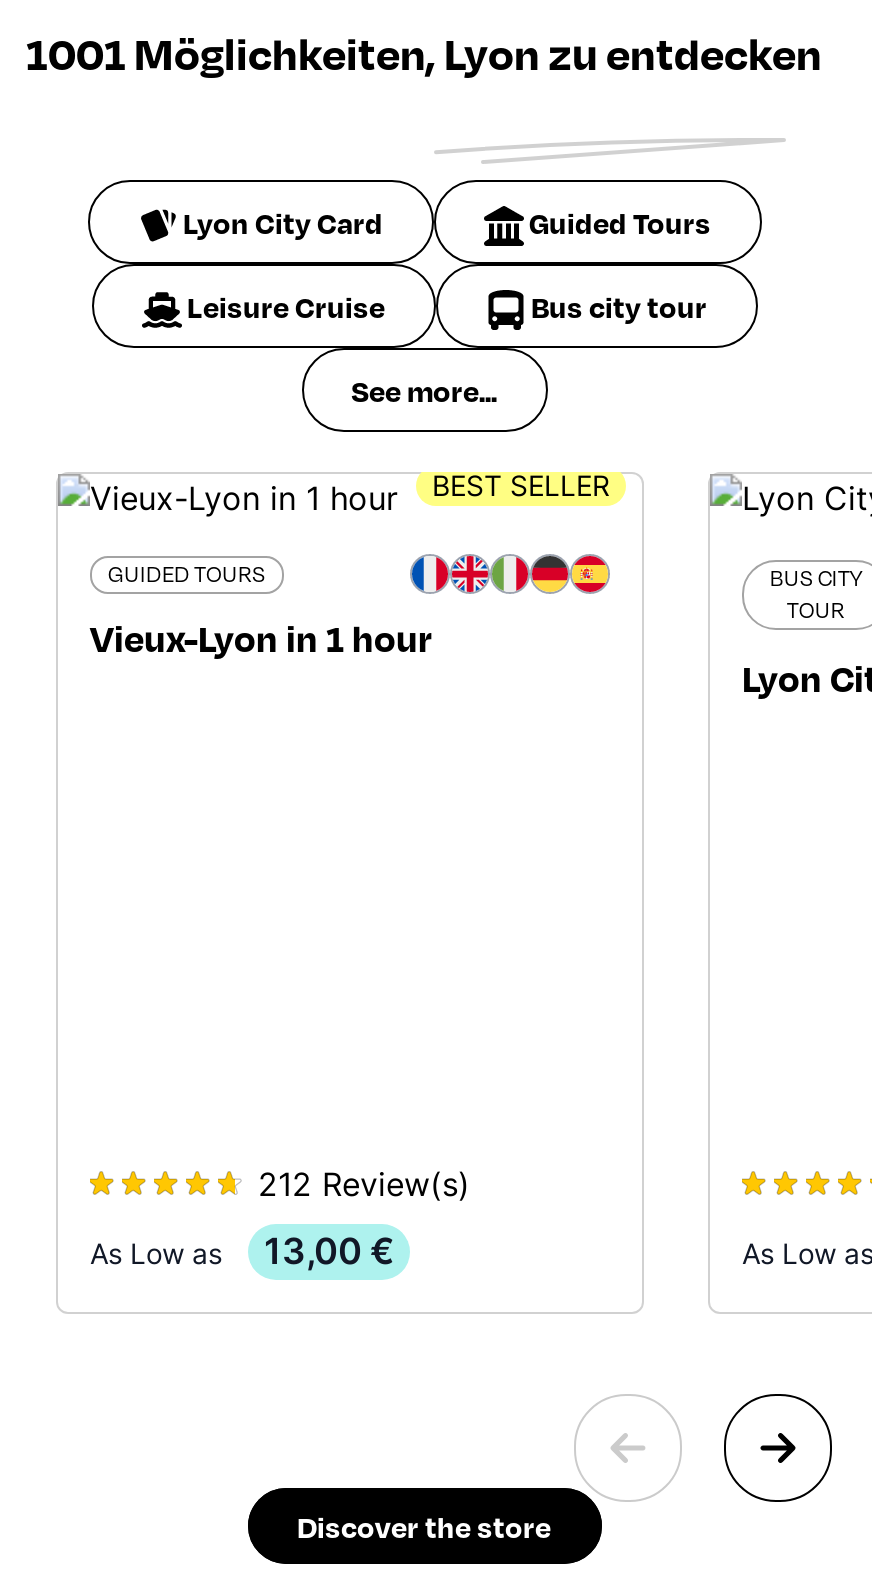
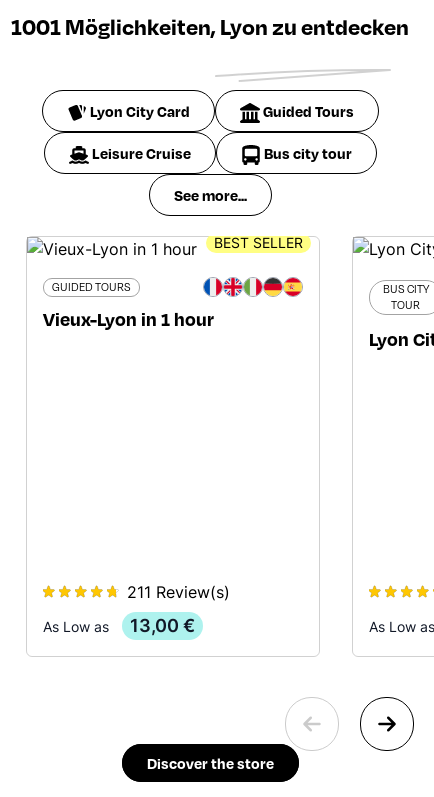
- 212 Review(s)
+ 211 Review(s)
